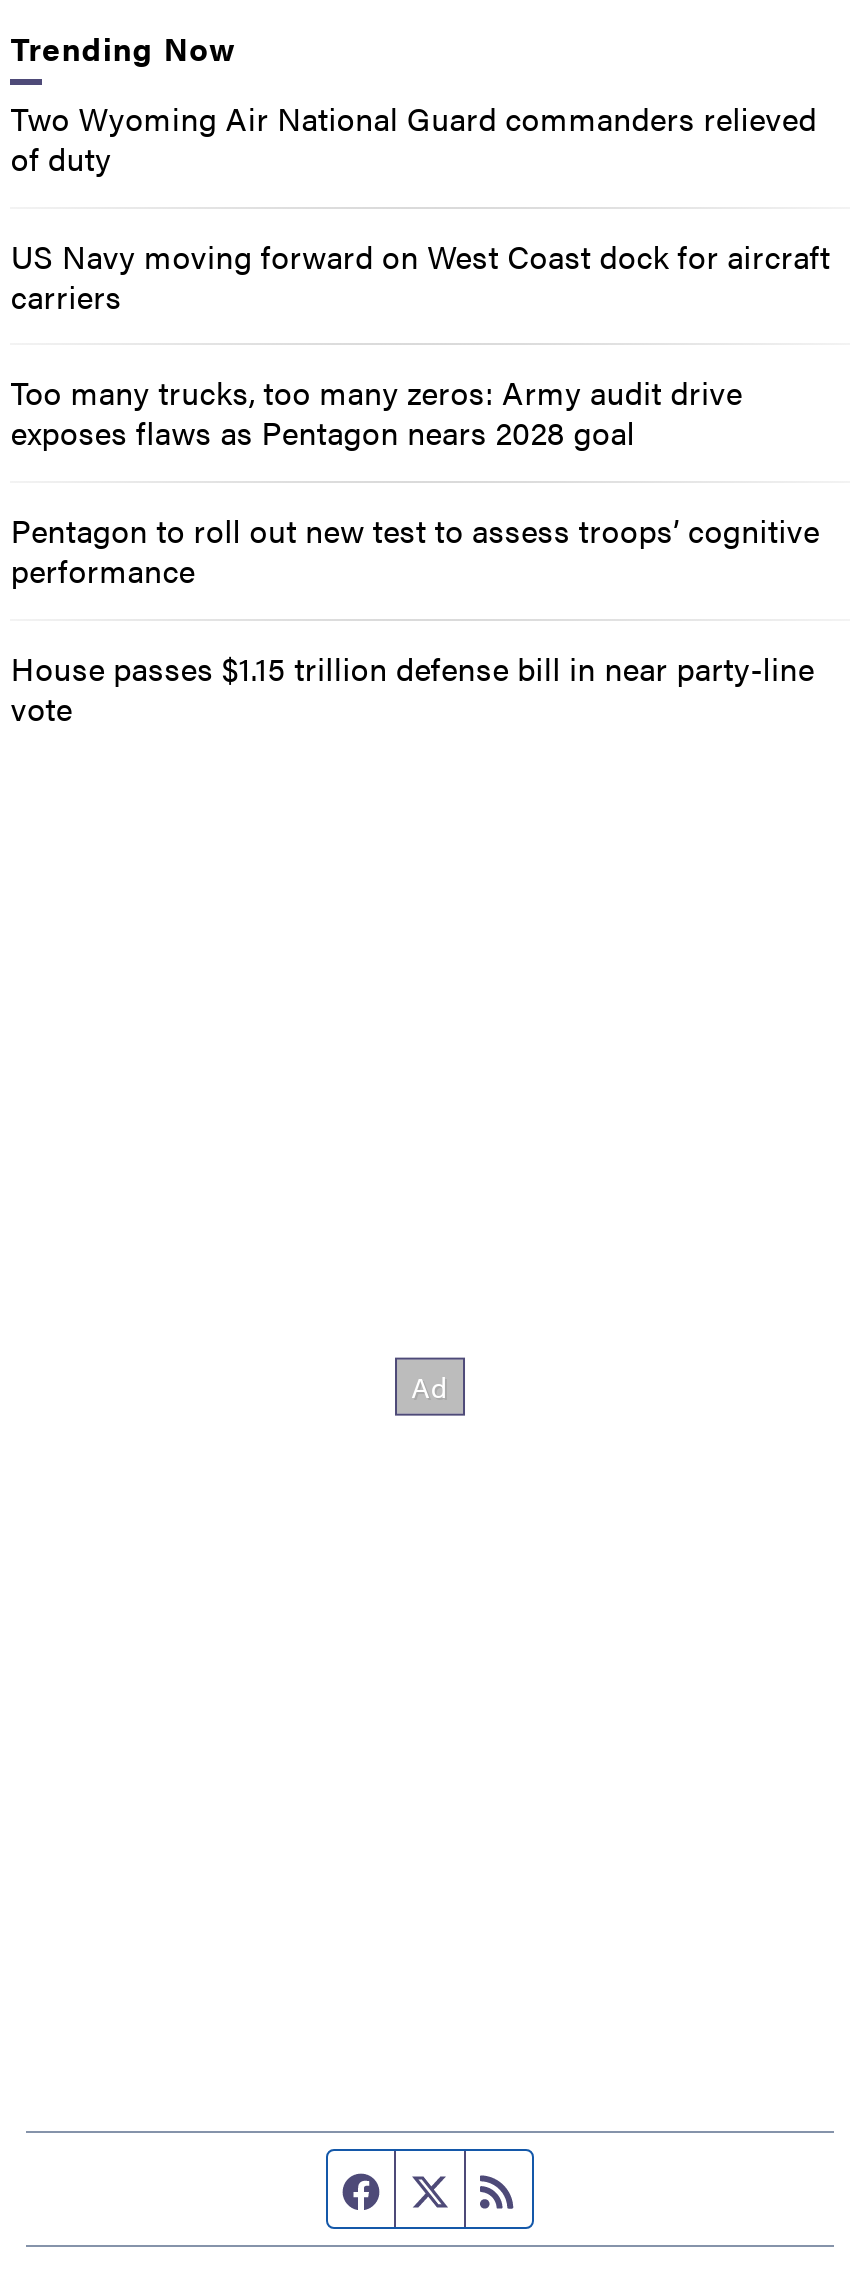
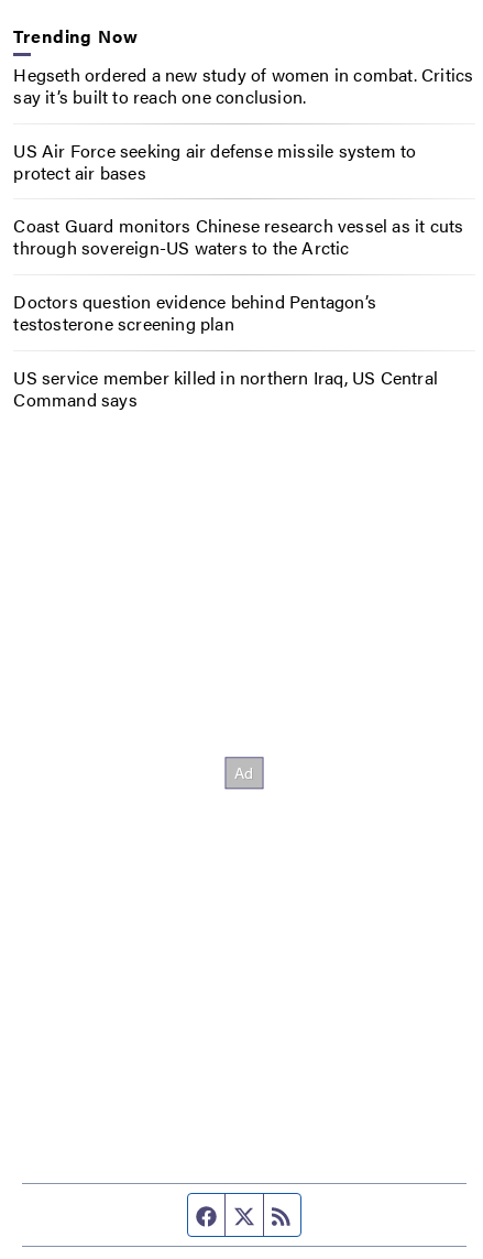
- Two Wyoming Air National Guard commanders relieved
- of duty
+ Hegseth ordered a new study of women in combat. Critics
+ say it’s built to reach one conclusion.

- US Navy moving forward on West Coast dock for aircraft
- carriers
+ US Air Force seeking air defense missile system to
+ protect air bases

- Too many trucks, too many zeros: Army audit drive
- exposes flaws as Pentagon nears 2028 goal
+ Coast Guard monitors Chinese research vessel as it cuts
+ through sovereign-US waters to the Arctic

- Pentagon to roll out new test to assess troops’ cognitive
- performance
+ Doctors question evidence behind Pentagon’s
+ testosterone screening plan

- House passes $1.15 trillion defense bill in near party-line
- vote
+ US service member killed in northern Iraq, US Central
+ Command says
